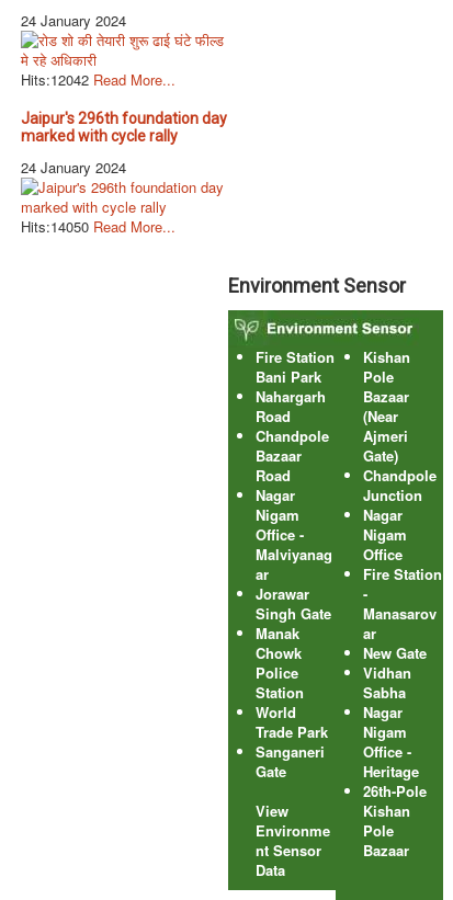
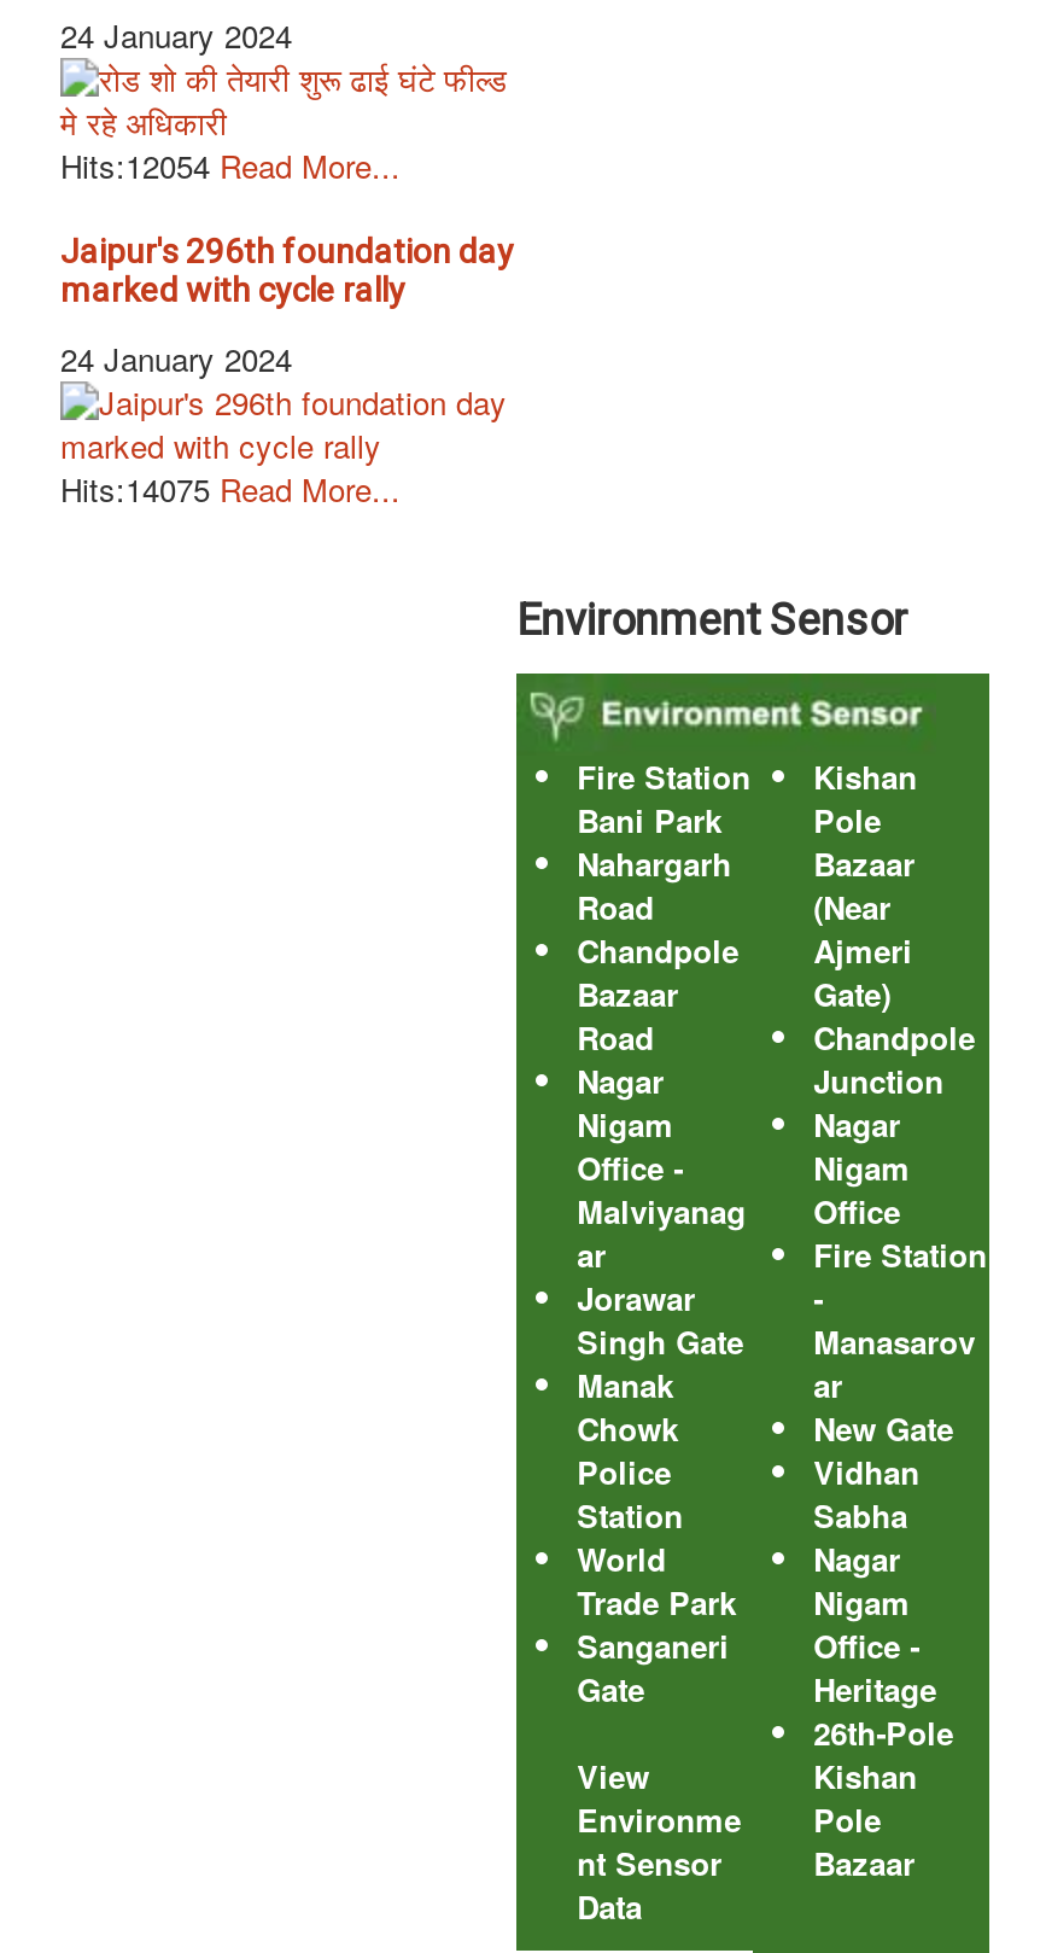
- Hits:12042 Read More...
+ Hits:12054 Read More...

- Hits:14050 Read More...
+ Hits:14075 Read More...
